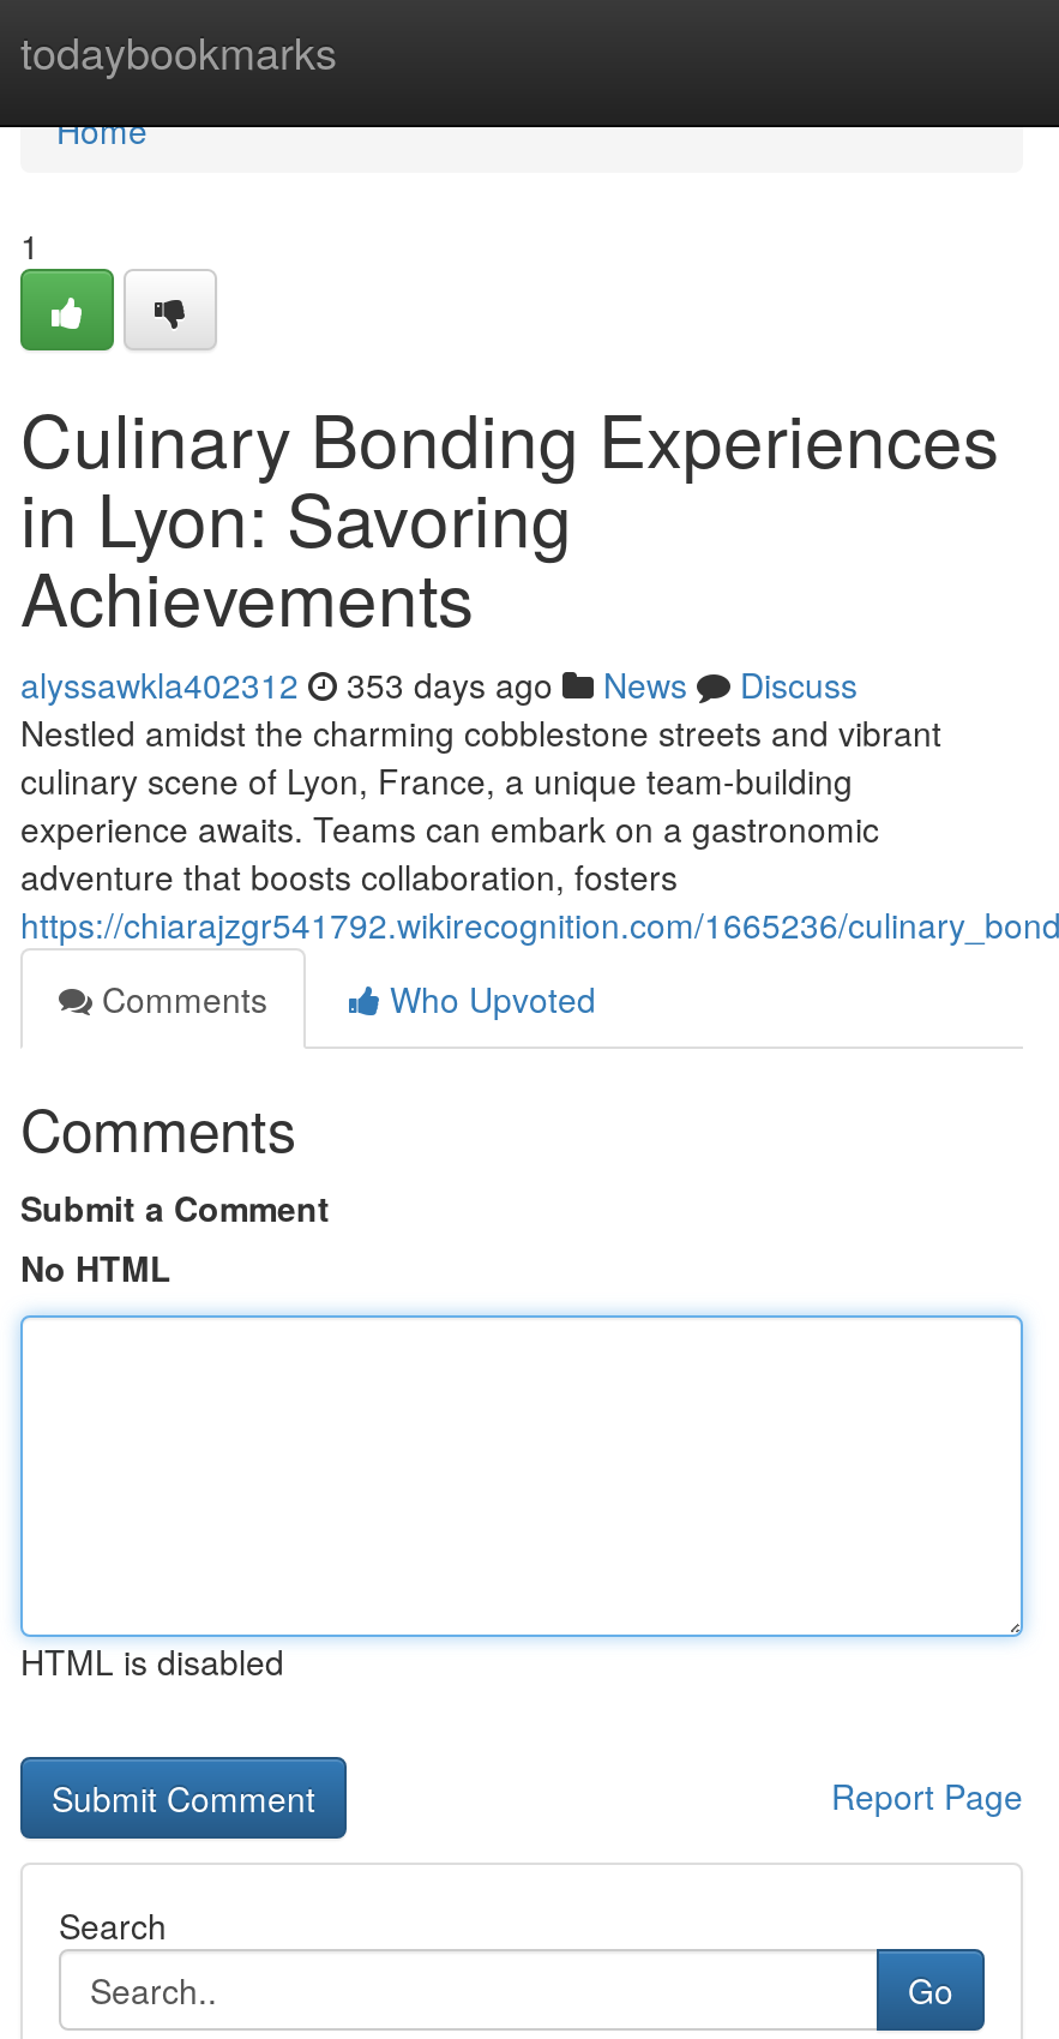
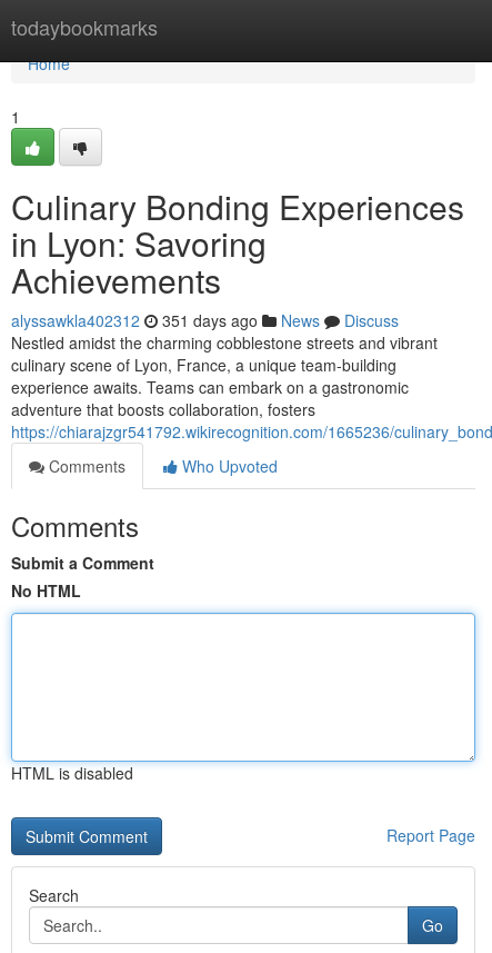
- alyssawkla402312 353 days ago News Discuss
+ alyssawkla402312 351 days ago News Discuss
